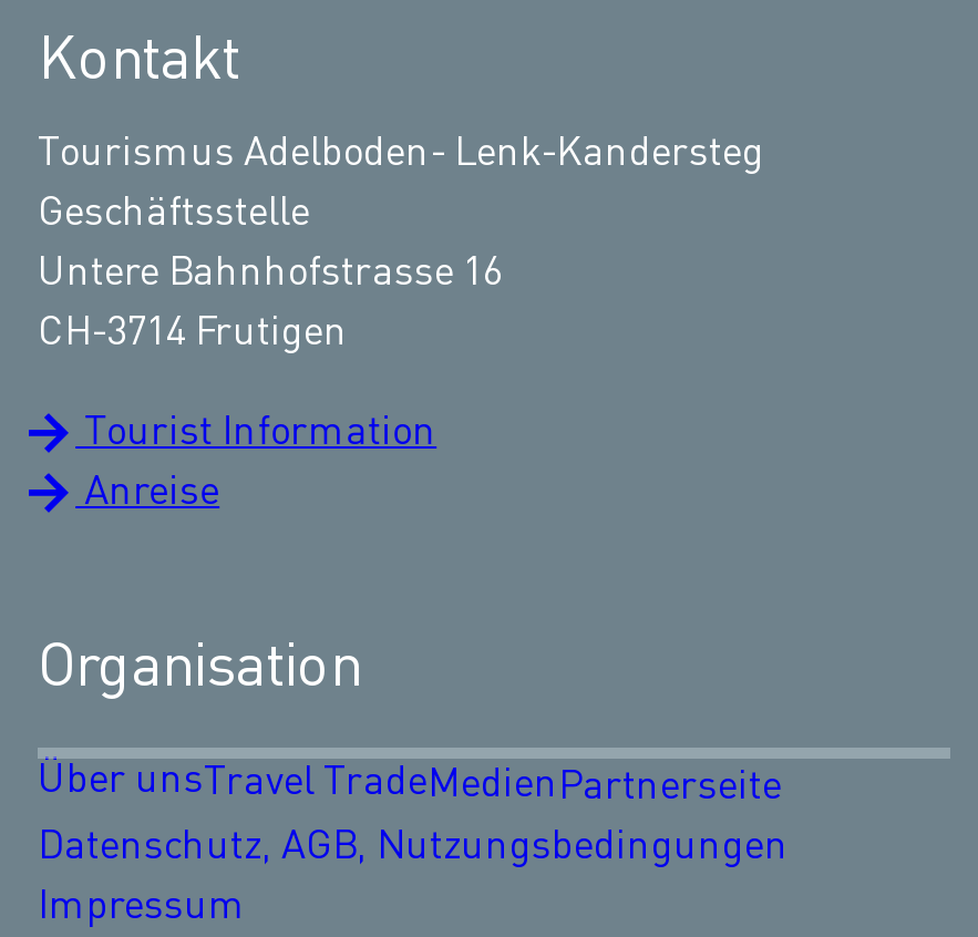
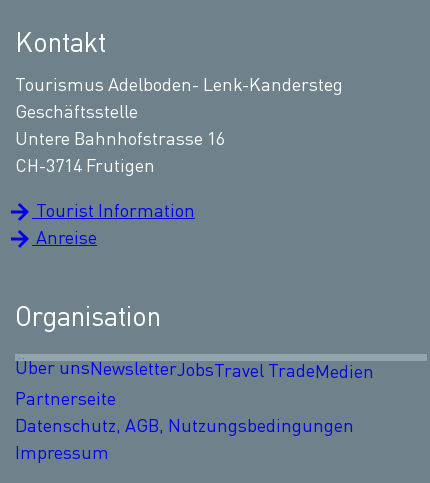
- Über unsTravel TradeMedien Partnerseite
+ Über unsNewsletterJobsTravel TradeMedien
+ Partnerseite
